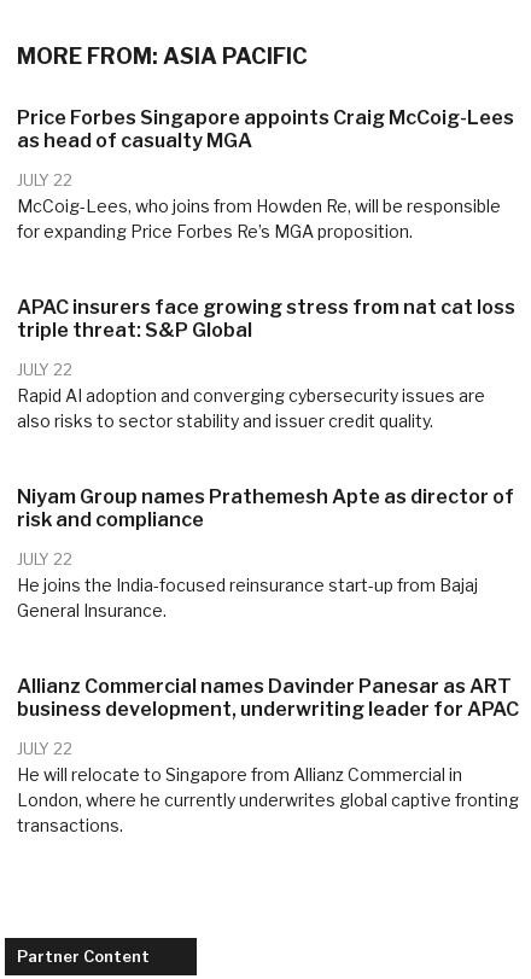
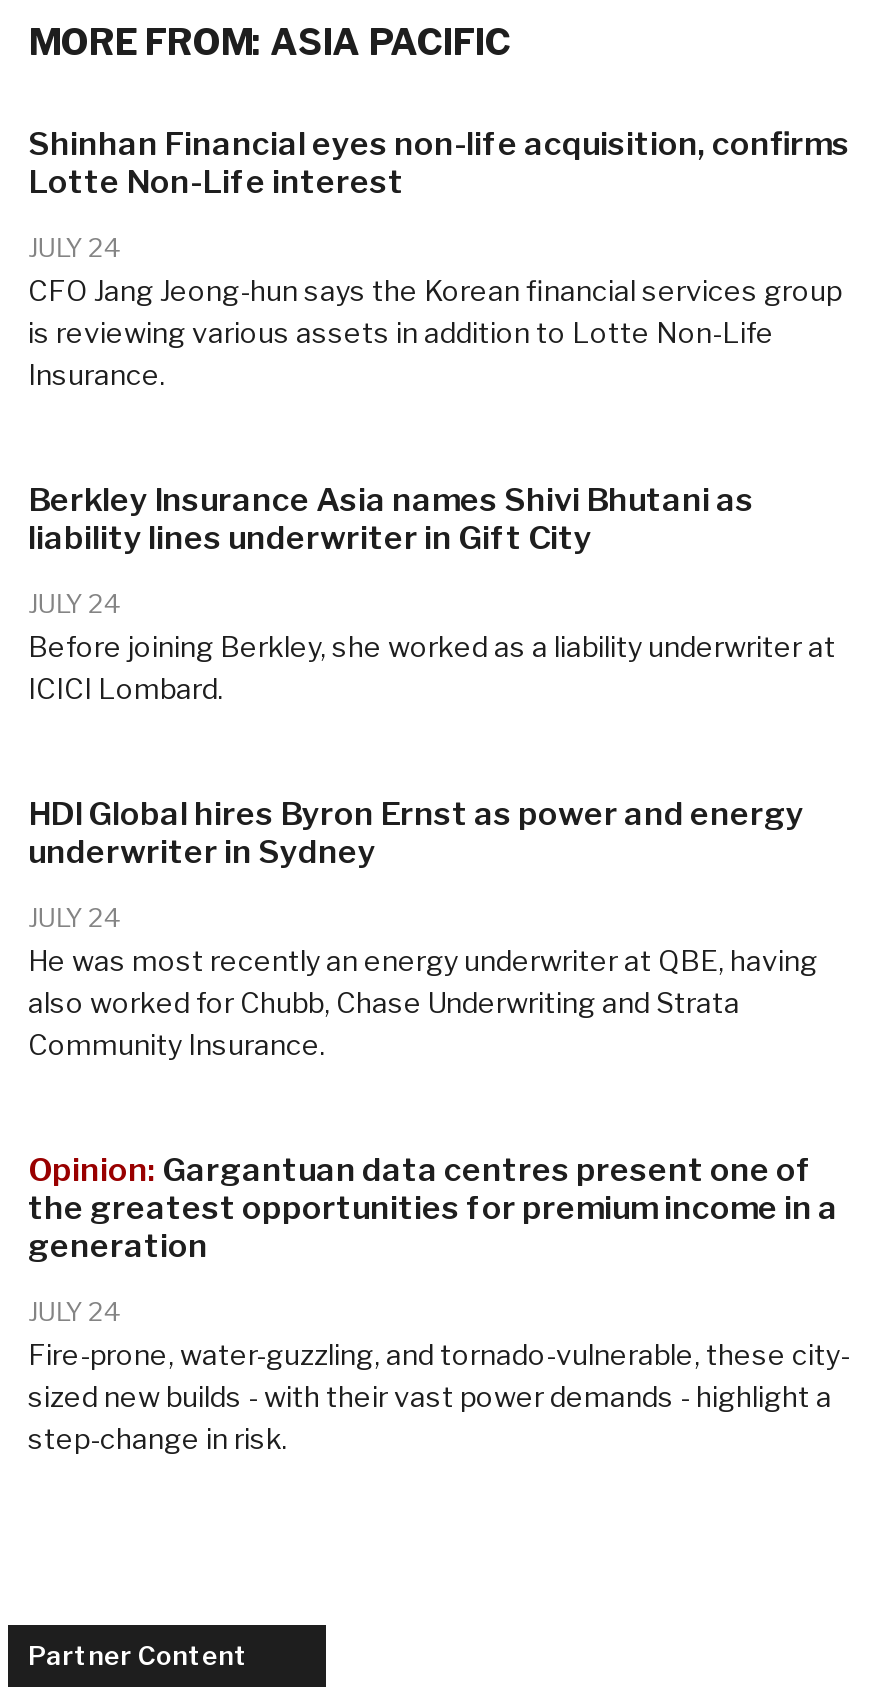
- Price Forbes Singapore appoints Craig McCoig-Lees
- as head of casualty MGA
+ Shinhan Financial eyes non-life acquisition, confirms
+ Lotte Non-Life interest

- JULY 22
- McCoig-Lees, who joins from Howden Re, will be responsible
- for expanding Price Forbes Re’s MGA proposition.
+ JULY 24
+ CFO Jang Jeong-hun says the Korean financial services group
+ is reviewing various assets in addition to Lotte Non-Life
+ Insurance.

- APAC insurers face growing stress from nat cat loss
- triple threat: S&P Global
+ Berkley Insurance Asia names Shivi Bhutani as
+ liability lines underwriter in Gift City

- JULY 22
- Rapid AI adoption and converging cybersecurity issues are
- also risks to sector stability and issuer credit quality.
+ JULY 24
+ Before joining Berkley, she worked as a liability underwriter at
+ ICICI Lombard.

- Niyam Group names Prathemesh Apte as director of
- risk and compliance
+ HDI Global hires Byron Ernst as power and energy
+ underwriter in Sydney

- JULY 22
- He joins the India-focused reinsurance start-up from Bajaj
- General Insurance.
+ JULY 24
+ He was most recently an energy underwriter at QBE, having
+ also worked for Chubb, Chase Underwriting and Strata
+ Community Insurance.

- Allianz Commercial names Davinder Panesar as ART
- business development, underwriting leader for APAC
+ Opinion: Gargantuan data centres present one of
+ the greatest opportunities for premium income in a
+ generation

- JULY 22
- He will relocate to Singapore from Allianz Commercial in
- London, where he currently underwrites global captive fronting
- transactions.
+ JULY 24
+ Fire-prone, water-guzzling, and tornado-vulnerable, these city-
+ sized new builds - with their vast power demands - highlight a
+ step-change in risk.
